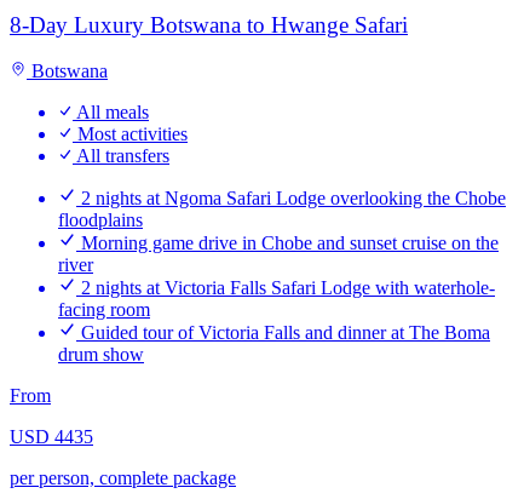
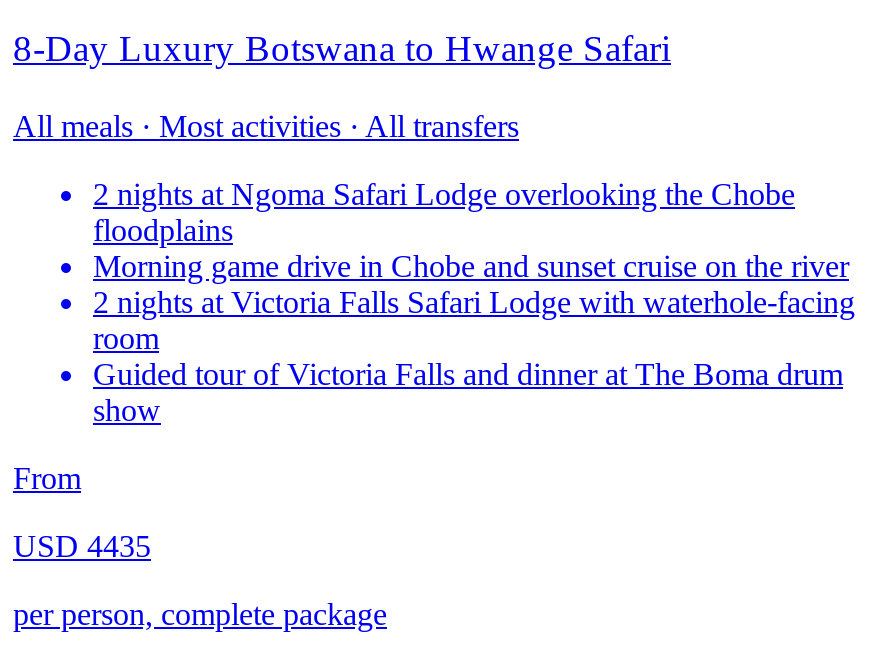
- Botswana
- All meals
- Most activities
- All transfers
+ All meals · Most activities · All transfers
